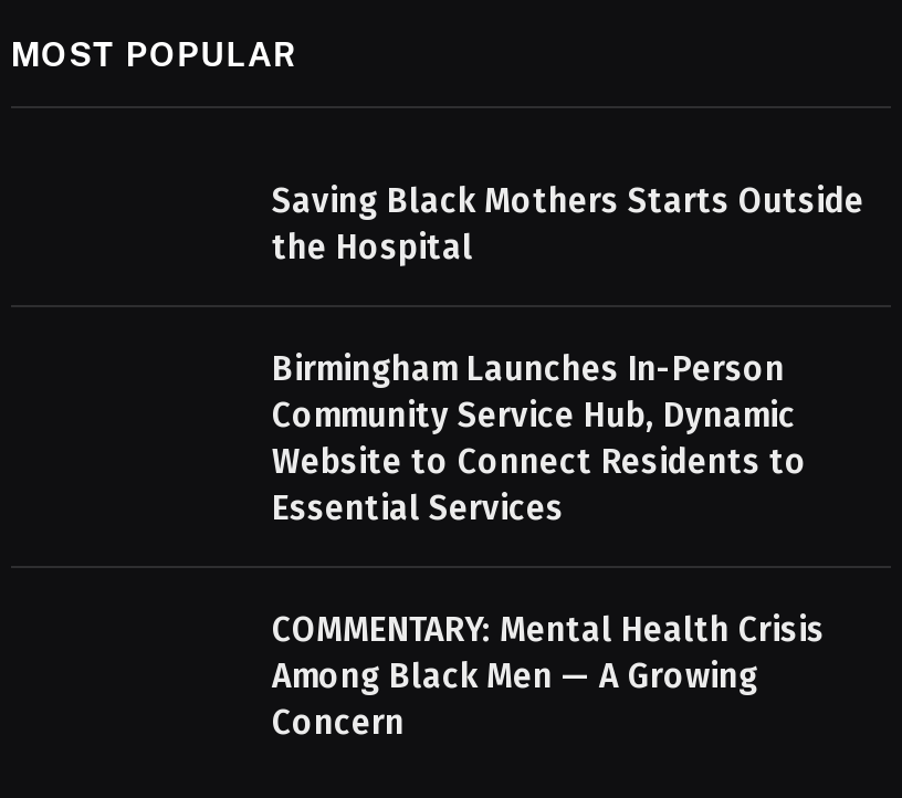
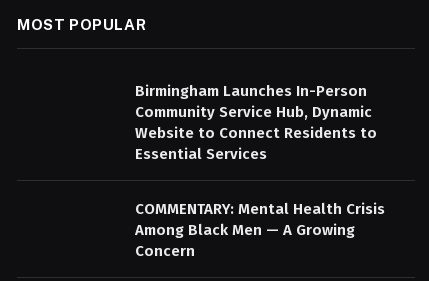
- Saving Black Mothers Starts Outside
- the Hospital
